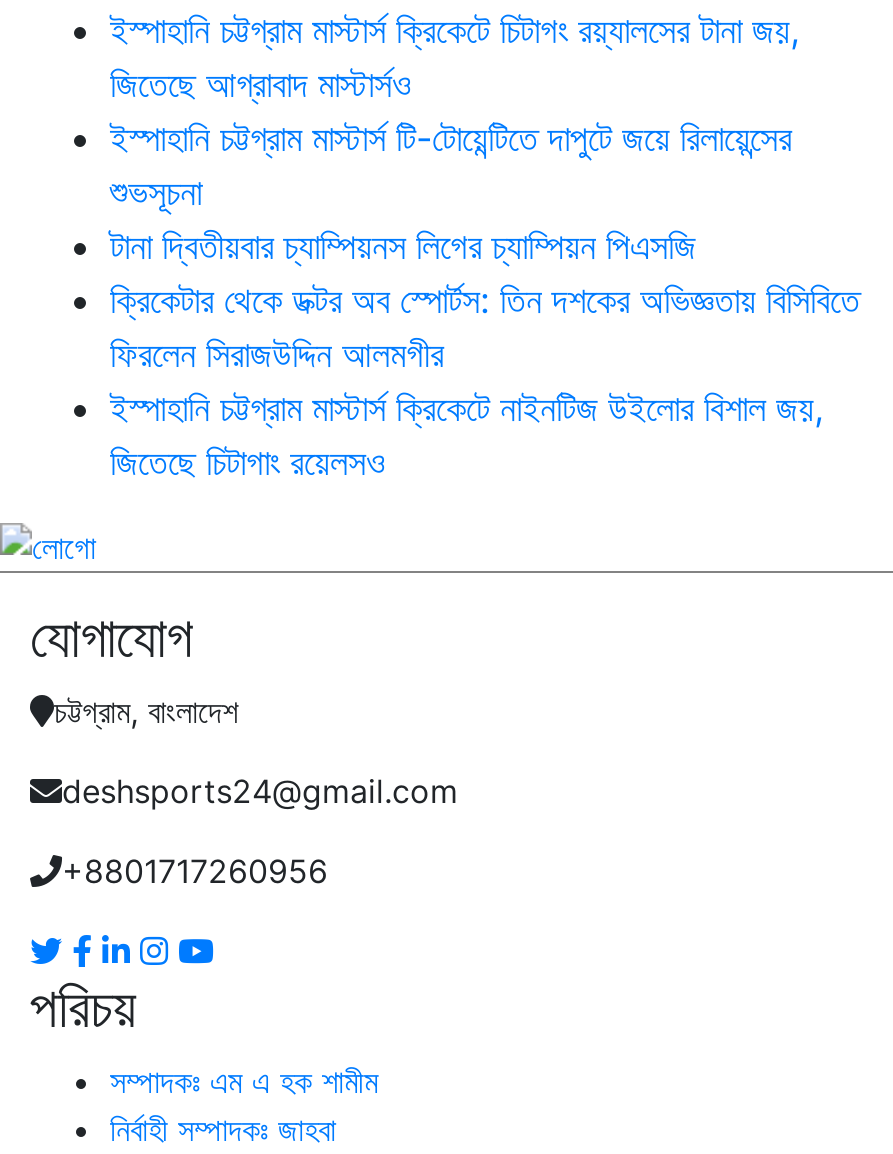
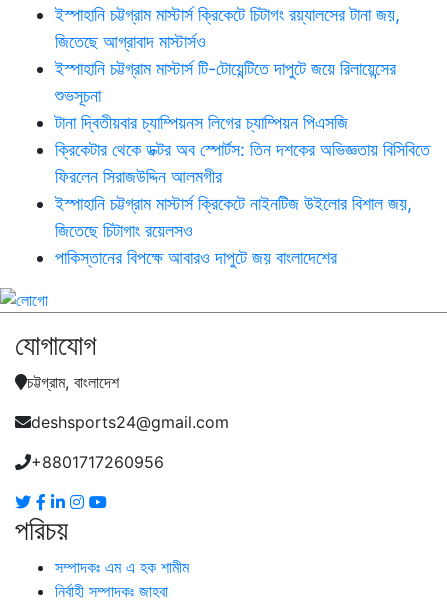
+ পাকিস্তানের বিপক্ষে আবারও দাপুটে জয় বাংলাদেশের
